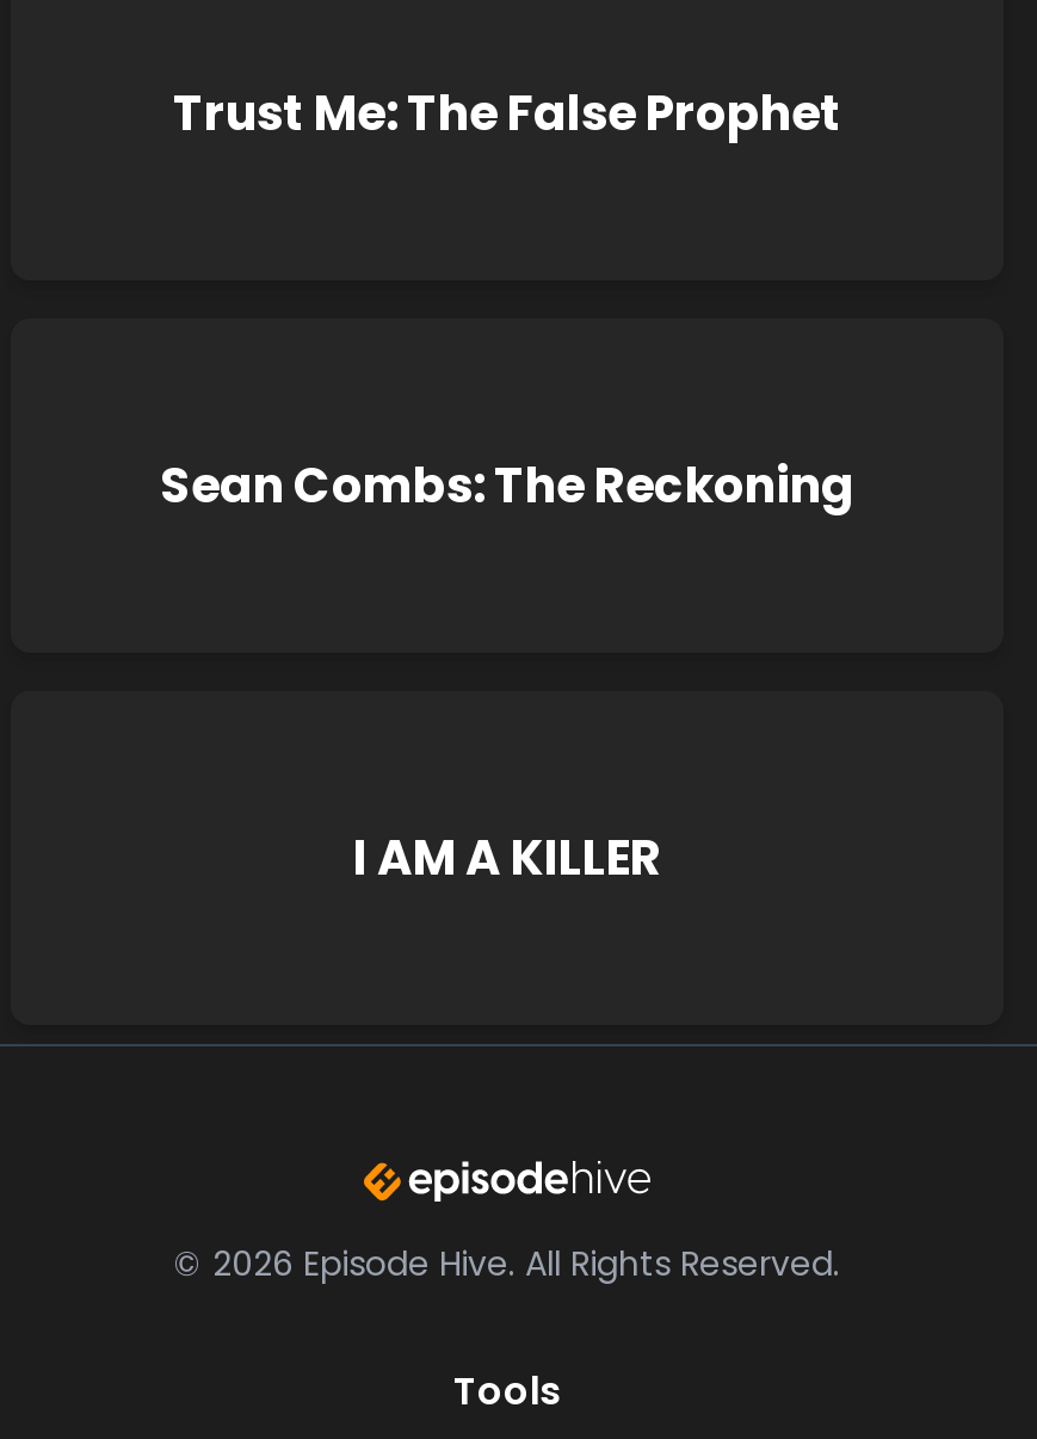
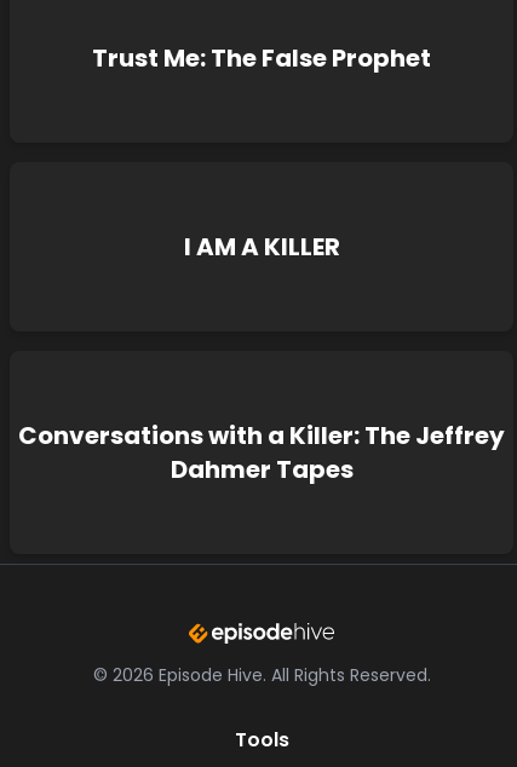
- Sean Combs: The Reckoning

moved up: I AM A KILLER

+ Conversations with a Killer: The Jeffrey
+ Dahmer Tapes
